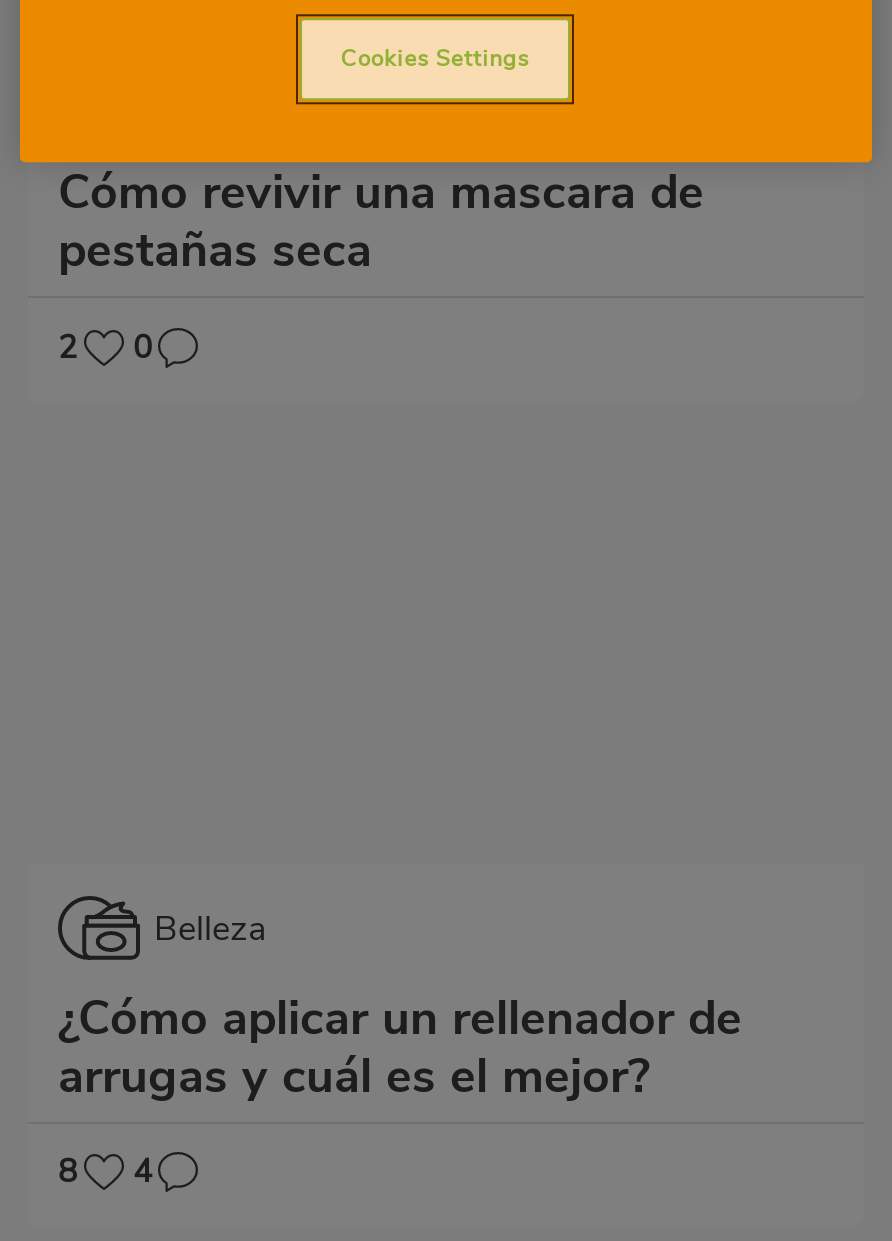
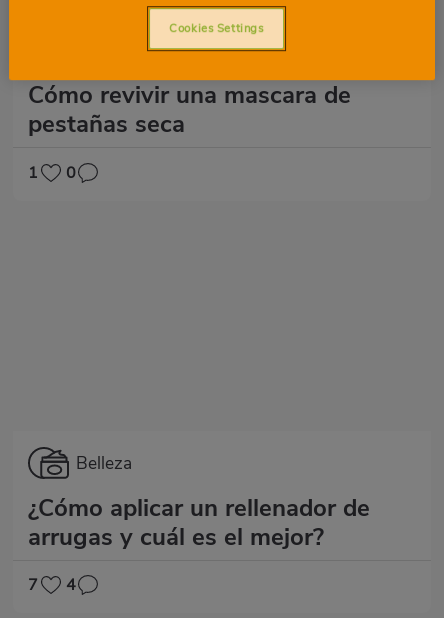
- 2 0
+ 1 0

- 8 4
+ 7 4
